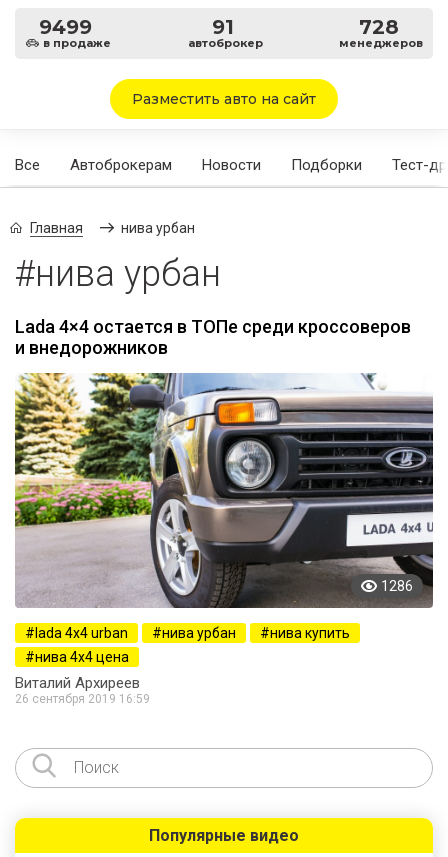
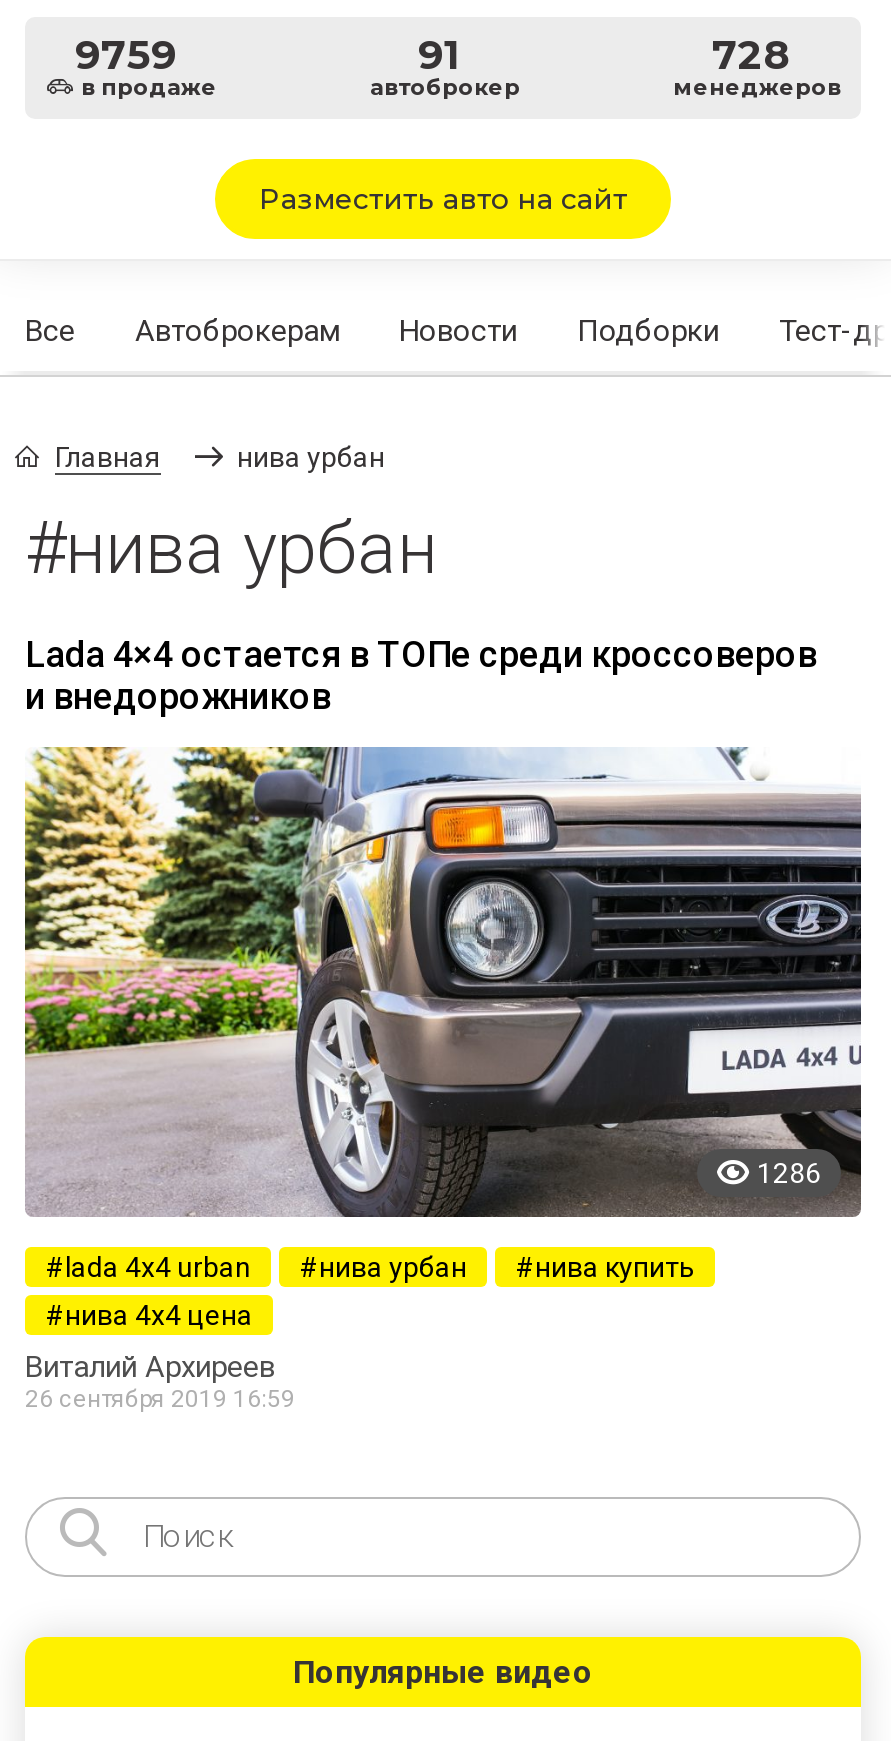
- 9499
+ 9759
